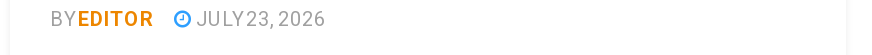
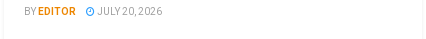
- BY EDITOR JULY 23, 2026
+ BY EDITOR JULY 20, 2026
